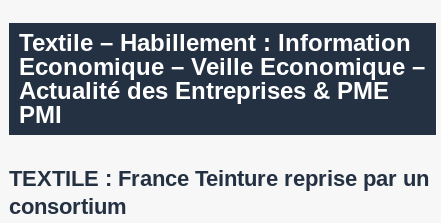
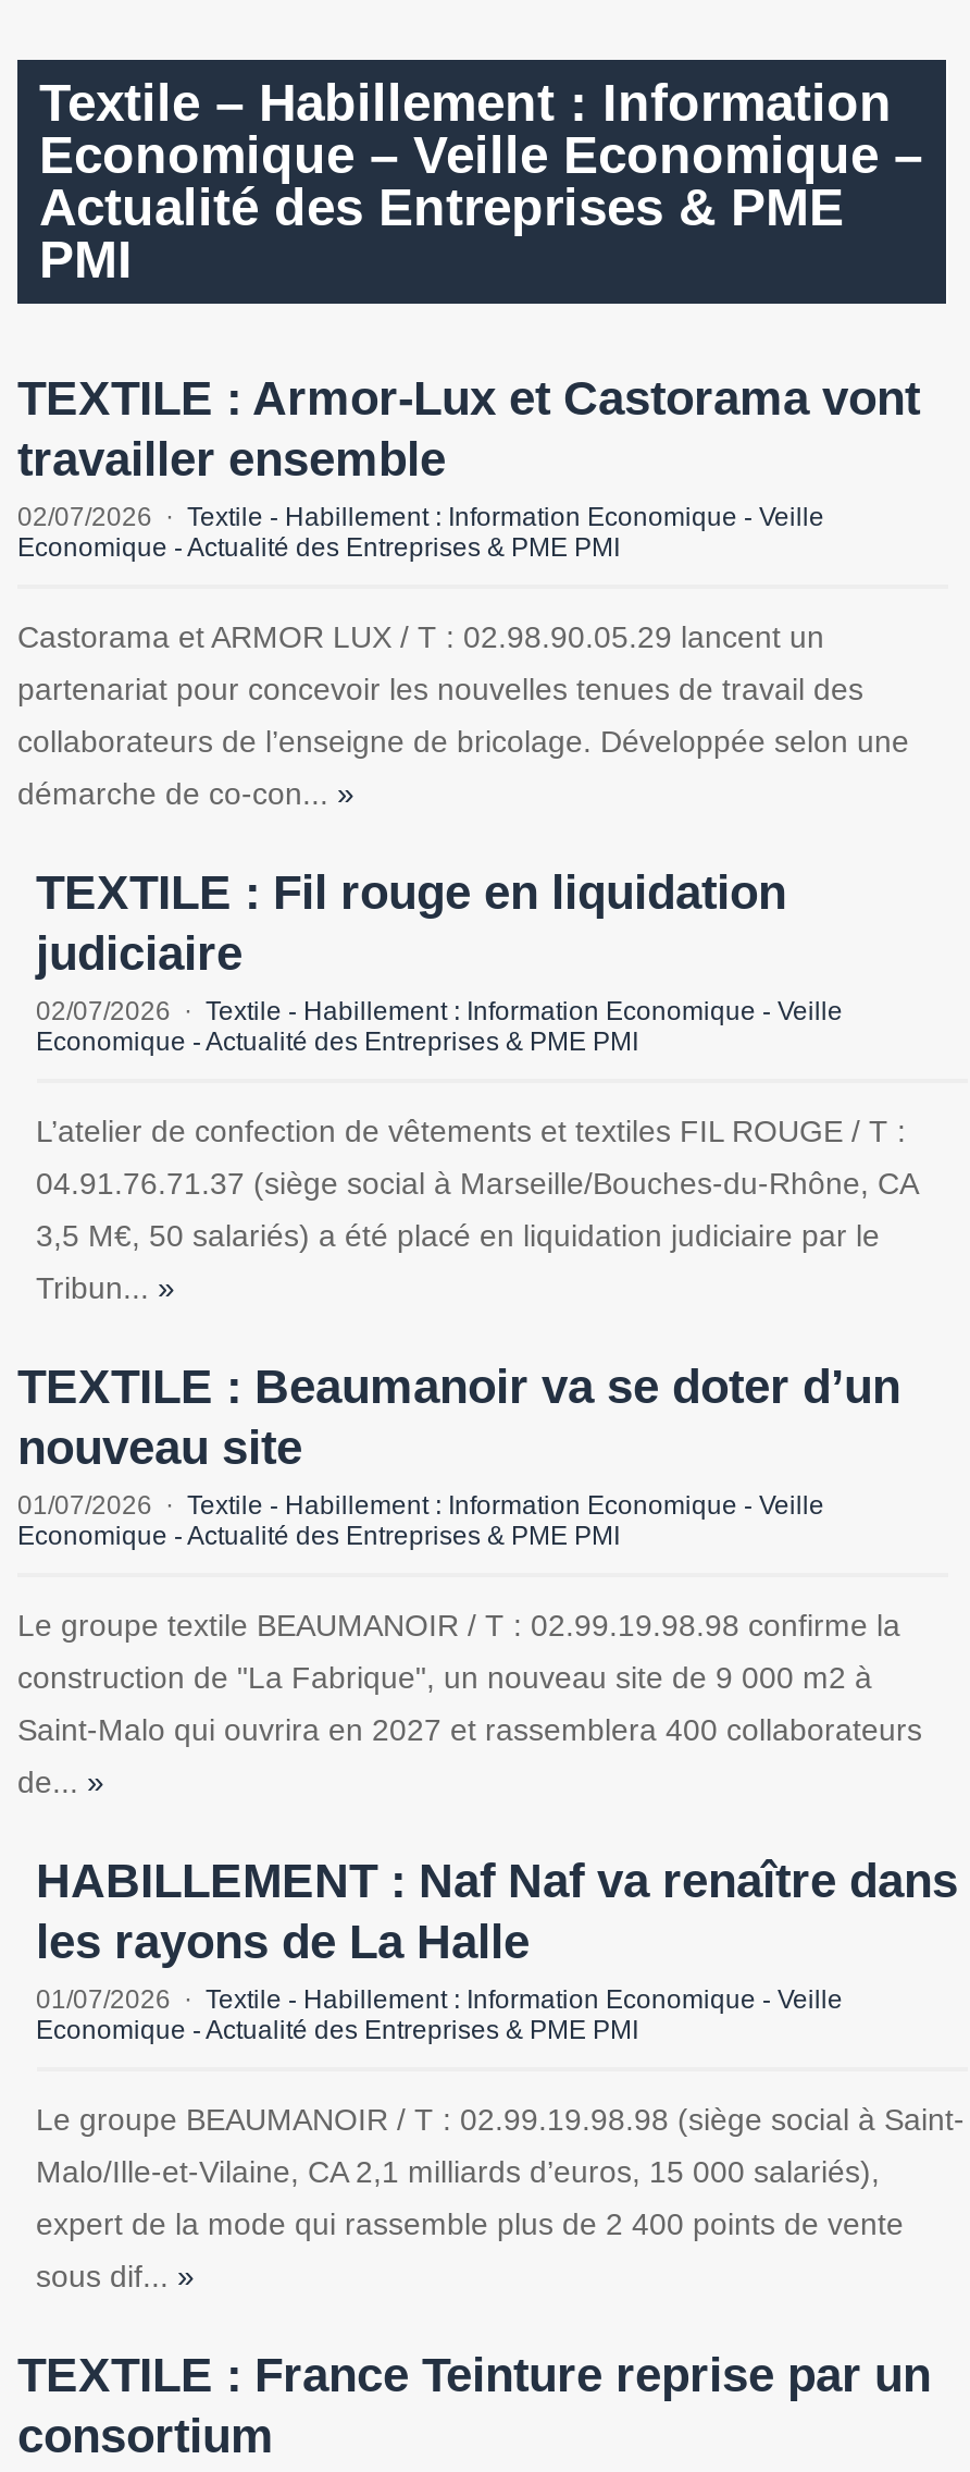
+ TEXTILE : Armor-Lux et Castorama vont
+ travailler ensemble
+ 02/07/2026
+ Textile - Habillement : Information Economique - Veille
+ Economique - Actualité des Entreprises & PME PMI
+ Castorama et ARMOR LUX / T : 02.98.90.05.29 lancent un
+ partenariat pour concevoir les nouvelles tenues de travail des
+ collaborateurs de l’enseigne de bricolage. Développée selon une
+ démarche de co-con...»
+ TEXTILE : Fil rouge en liquidation
+ judiciaire
+ 02/07/2026
+ Textile - Habillement : Information Economique - Veille
+ Economique - Actualité des Entreprises & PME PMI
+ L’atelier de confection de vêtements et textiles FIL ROUGE / T :
+ 04.91.76.71.37 (siège social à Marseille/Bouches-du-Rhône, CA
+ 3,5 M€, 50 salariés) a été placé en liquidation judiciaire par le
+ Tribun...»
+ TEXTILE : Beaumanoir va se doter d’un
+ nouveau site
+ 01/07/2026
+ Textile - Habillement : Information Economique - Veille
+ Economique - Actualité des Entreprises & PME PMI
+ Le groupe textile BEAUMANOIR / T : 02.99.19.98.98 confirme la
+ construction de "La Fabrique", un nouveau site de 9 000 m2 à
+ Saint-Malo qui ouvrira en 2027 et rassemblera 400 collaborateurs
+ de...»
+ HABILLEMENT : Naf Naf va renaître dans
+ les rayons de La Halle
+ 01/07/2026
+ Textile - Habillement : Information Economique - Veille
+ Economique - Actualité des Entreprises & PME PMI
+ Le groupe BEAUMANOIR / T : 02.99.19.98.98 (siège social à Saint-
+ Malo/Ille-et-Vilaine, CA 2,1 milliards d’euros, 15 000 salariés),
+ expert de la mode qui rassemble plus de 2 400 points de vente
+ sous dif...»
